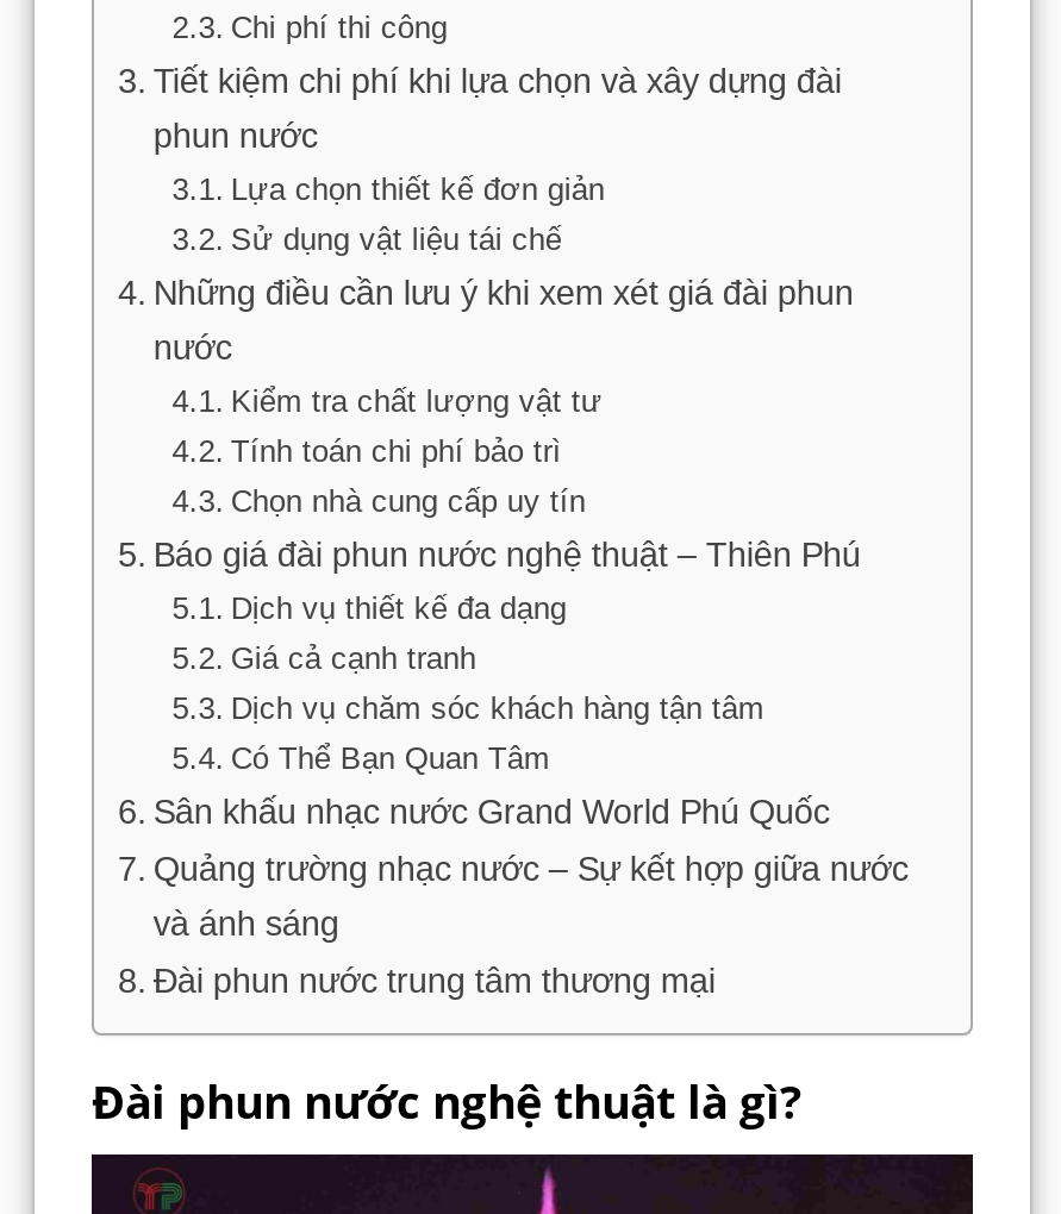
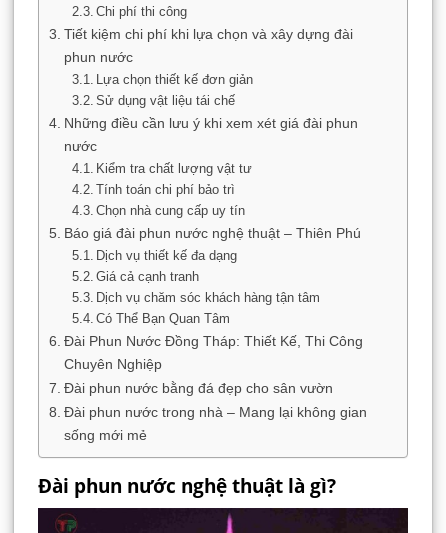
- Sân khấu nhạc nước Grand World Phú Quốc
+ Đài Phun Nước Đồng Tháp: Thiết Kế, Thi Công
+ Chuyên Nghiệp

- Quảng trường nhạc nước – Sự kết hợp giữa nước
- và ánh sáng
+ Đài phun nước bằng đá đẹp cho sân vườn

- Đài phun nước trung tâm thương mại
+ Đài phun nước trong nhà – Mang lại không gian
+ sống mới mẻ
